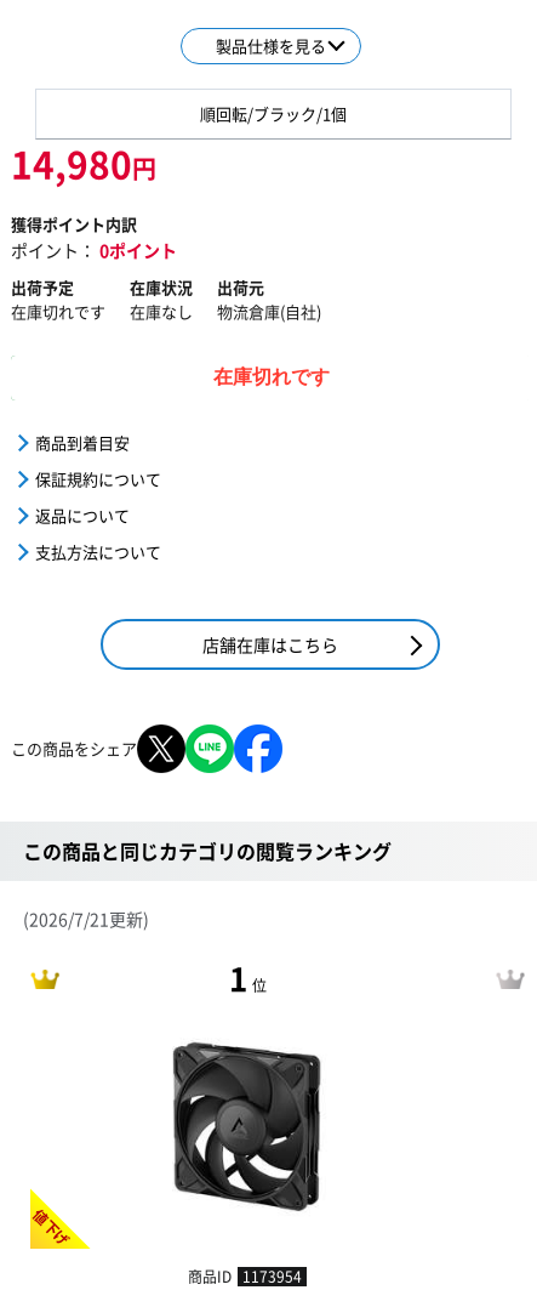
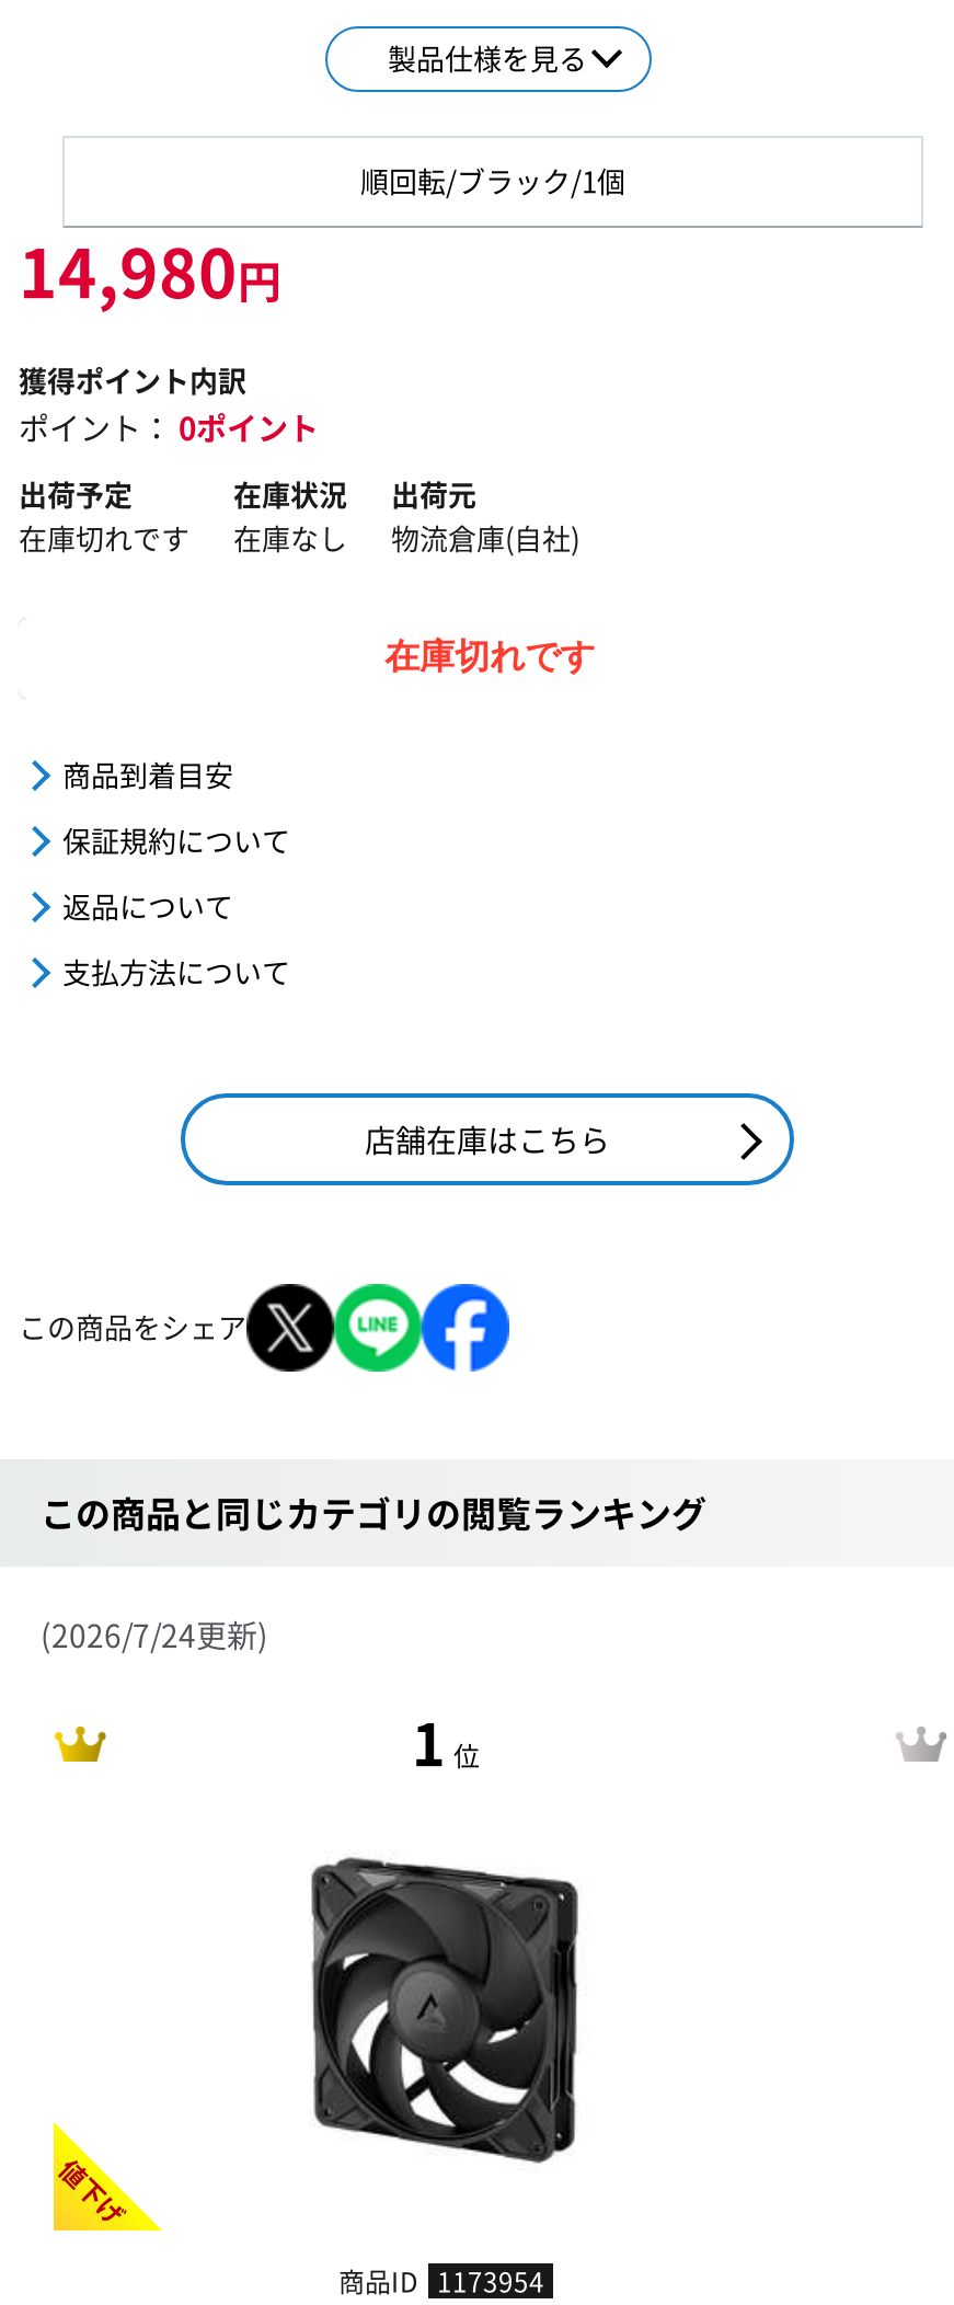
- (2026/7/21更新)
+ (2026/7/24更新)
